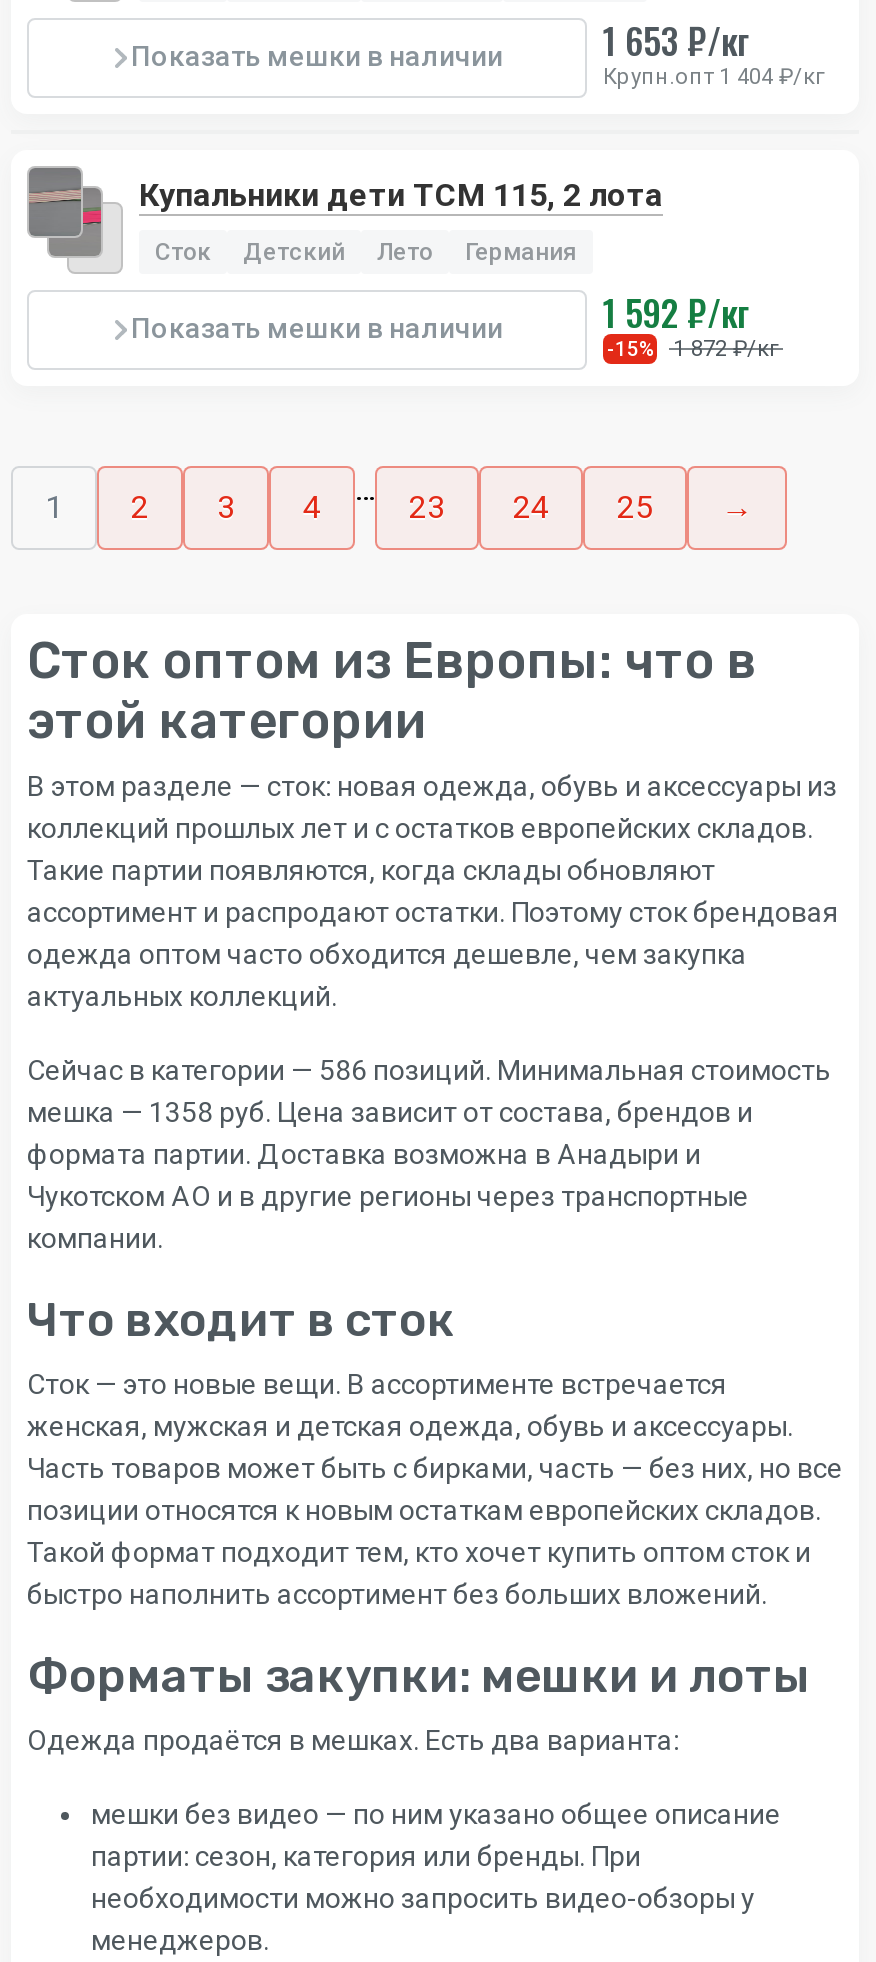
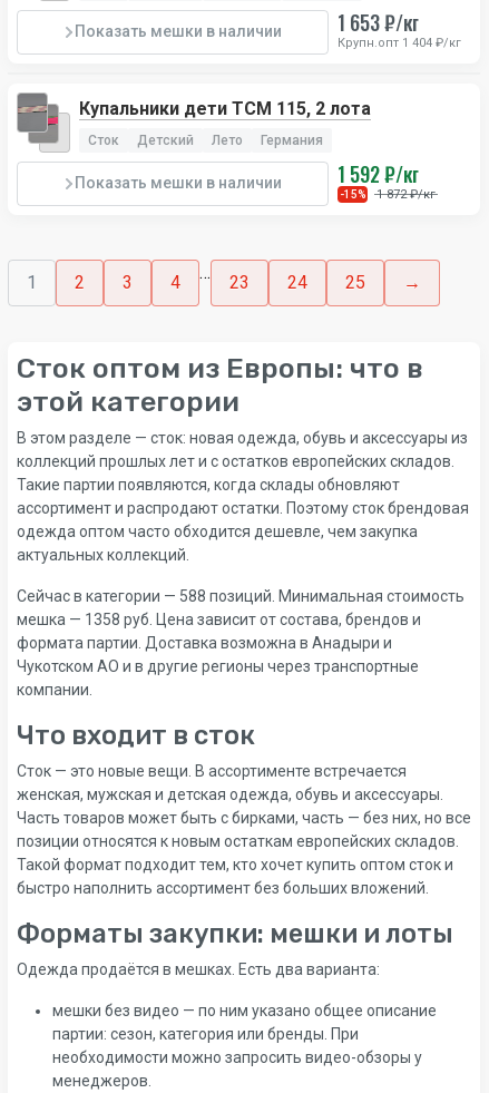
- Сейчас в категории — 586 позиций. Минимальная стоимость
+ Сейчас в категории — 588 позиций. Минимальная стоимость
